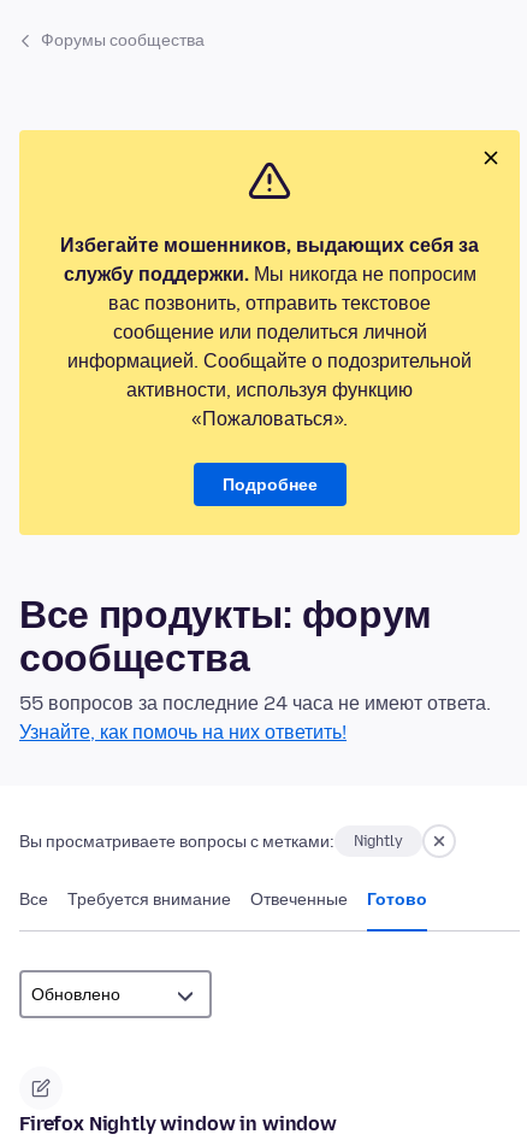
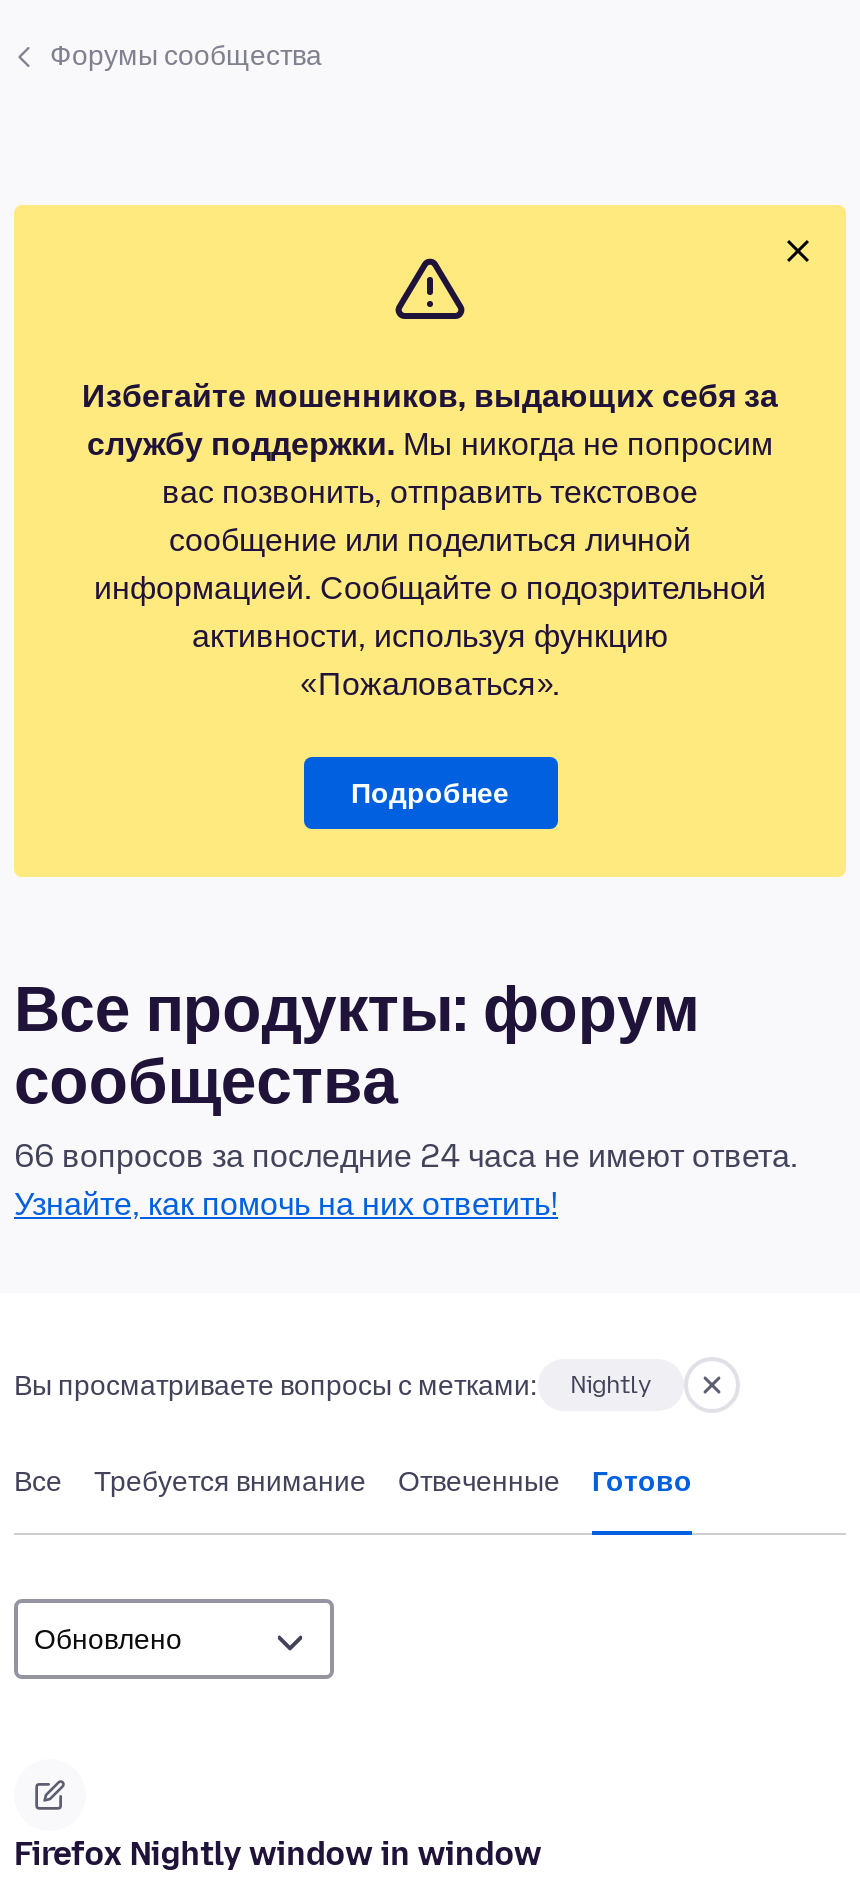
- 55 вопросов за последние 24 часа не имеют ответа.
+ 66 вопросов за последние 24 часа не имеют ответа.
